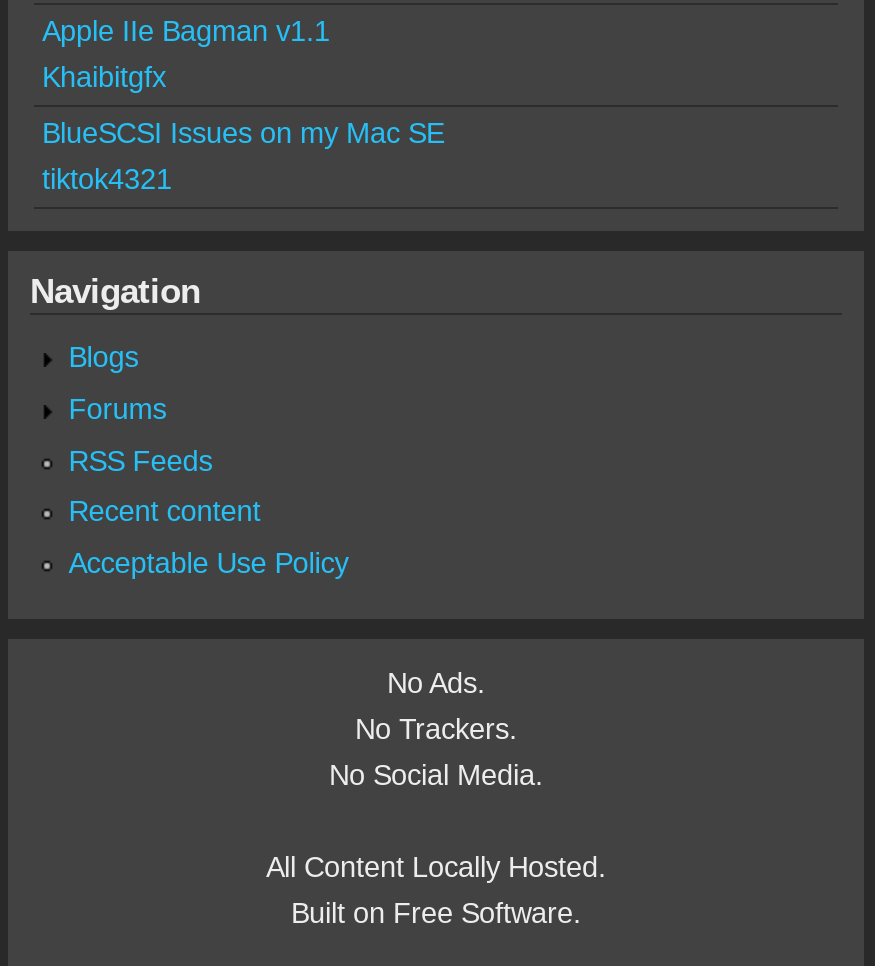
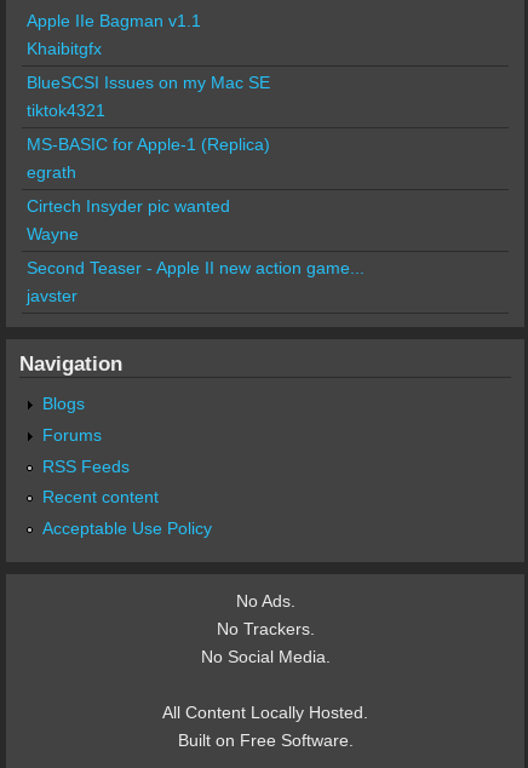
+ MS-BASIC for Apple-1 (Replica)
+ egrath
+ Cirtech Insyder pic wanted
+ Wayne
+ Second Teaser - Apple II new action game...
+ javster
